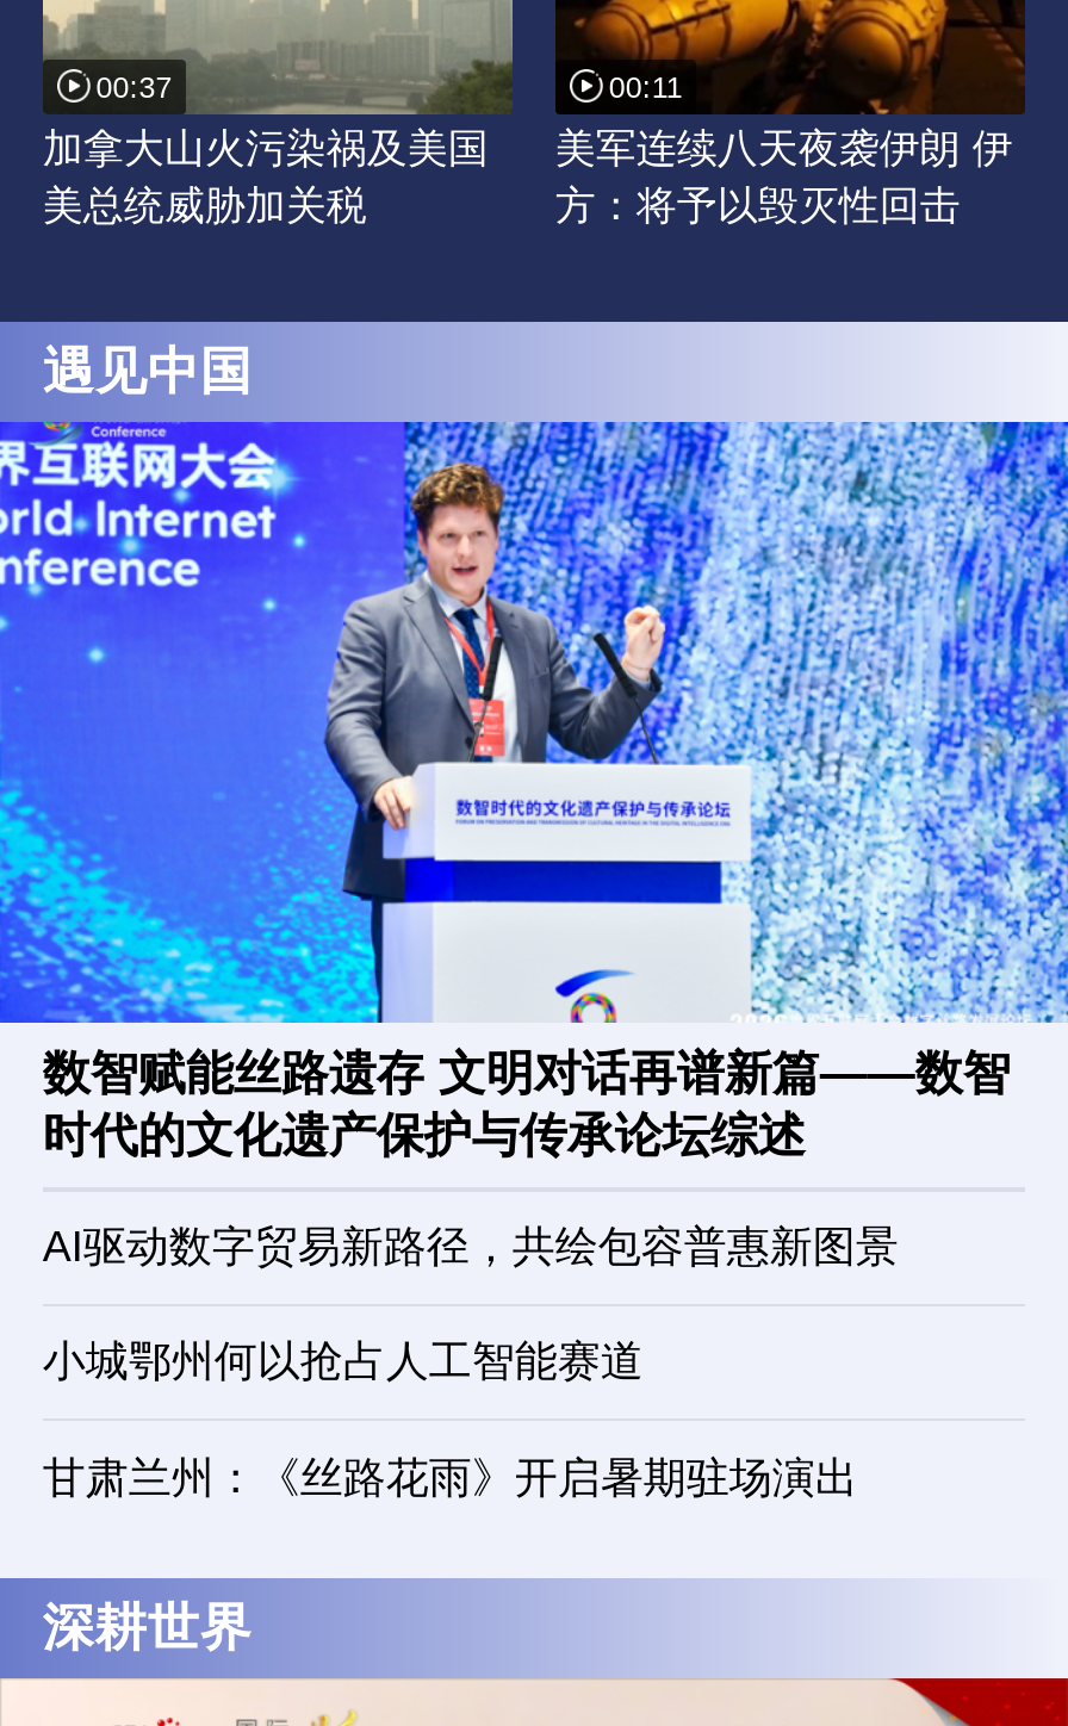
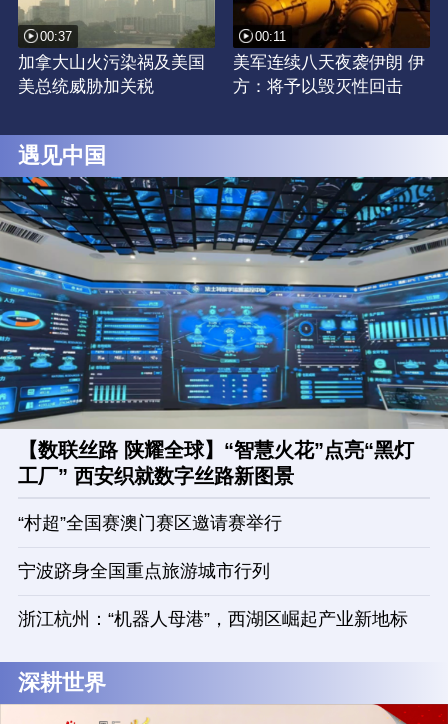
- [image]
- 数智赋能丝路遗存 文明对话再谱新篇——数智
- 时代的文化遗产保护与传承论坛综述
+ [image]
+ 【数联丝路 陕耀全球】“智慧火花”点亮“黑灯
+ 工厂” 西安织就数字丝路新图景

- AI驱动数字贸易新路径，共绘包容普惠新图景
+ “村超”全国赛澳门赛区邀请赛举行

- 小城鄂州何以抢占人工智能赛道
+ 宁波跻身全国重点旅游城市行列

- 甘肃兰州：《丝路花雨》开启暑期驻场演出
+ 浙江杭州：“机器人母港”，西湖区崛起产业新地标
